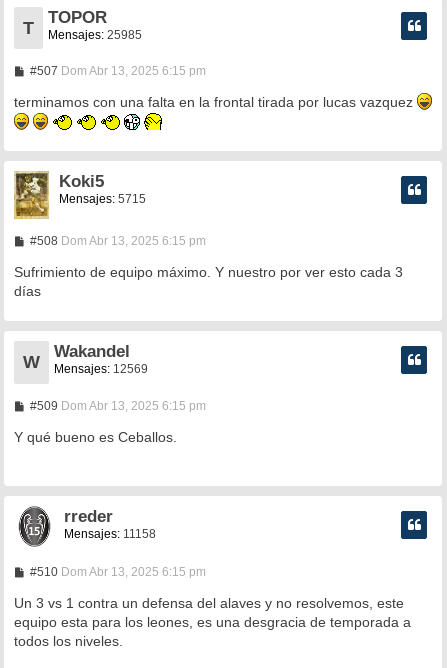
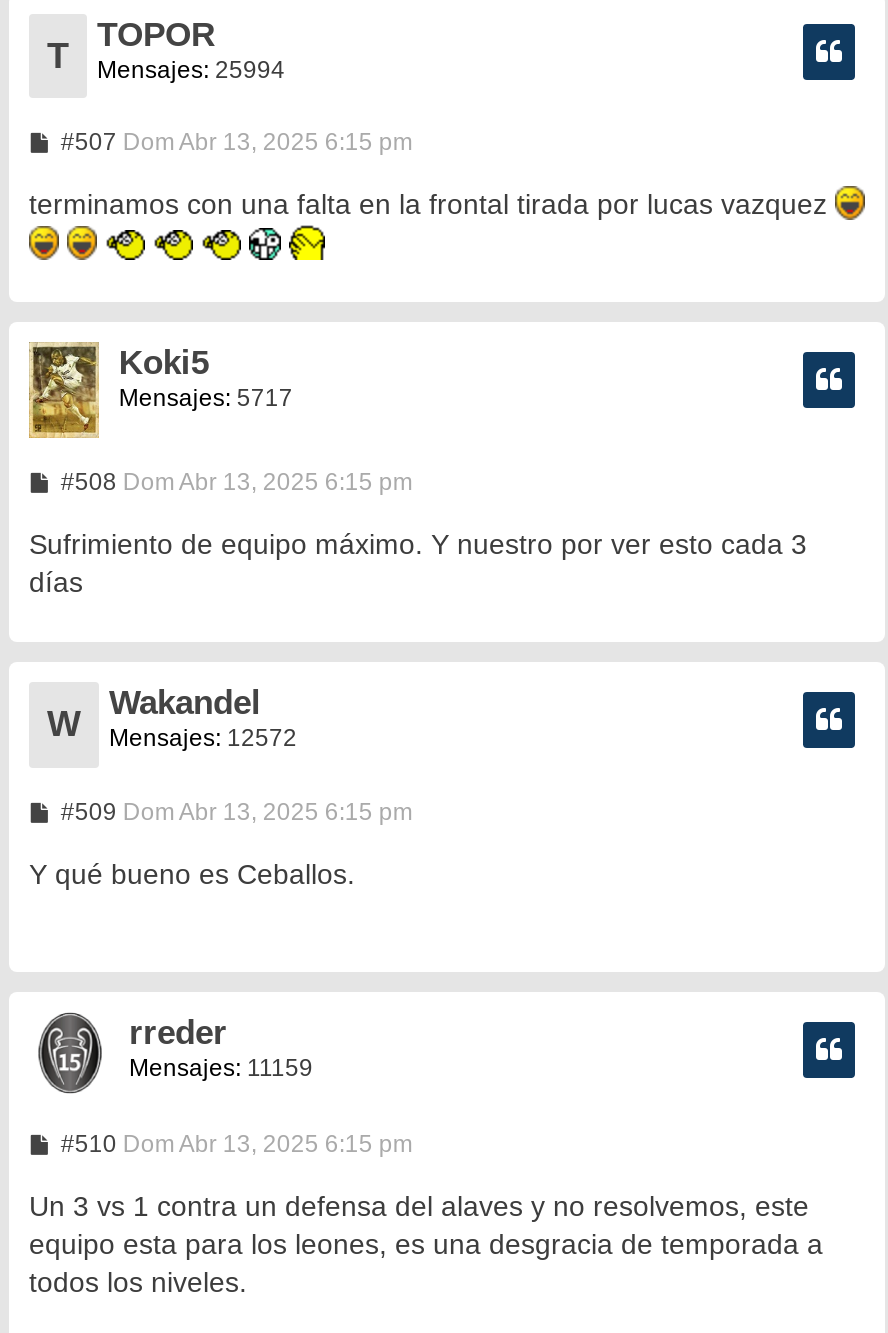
- T Mensajes: 25985
+ T Mensajes: 25994

- Mensajes: 5715
+ Mensajes: 5717

- W Mensajes: 12569
+ W Mensajes: 12572

- Mensajes: 11158
+ Mensajes: 11159
